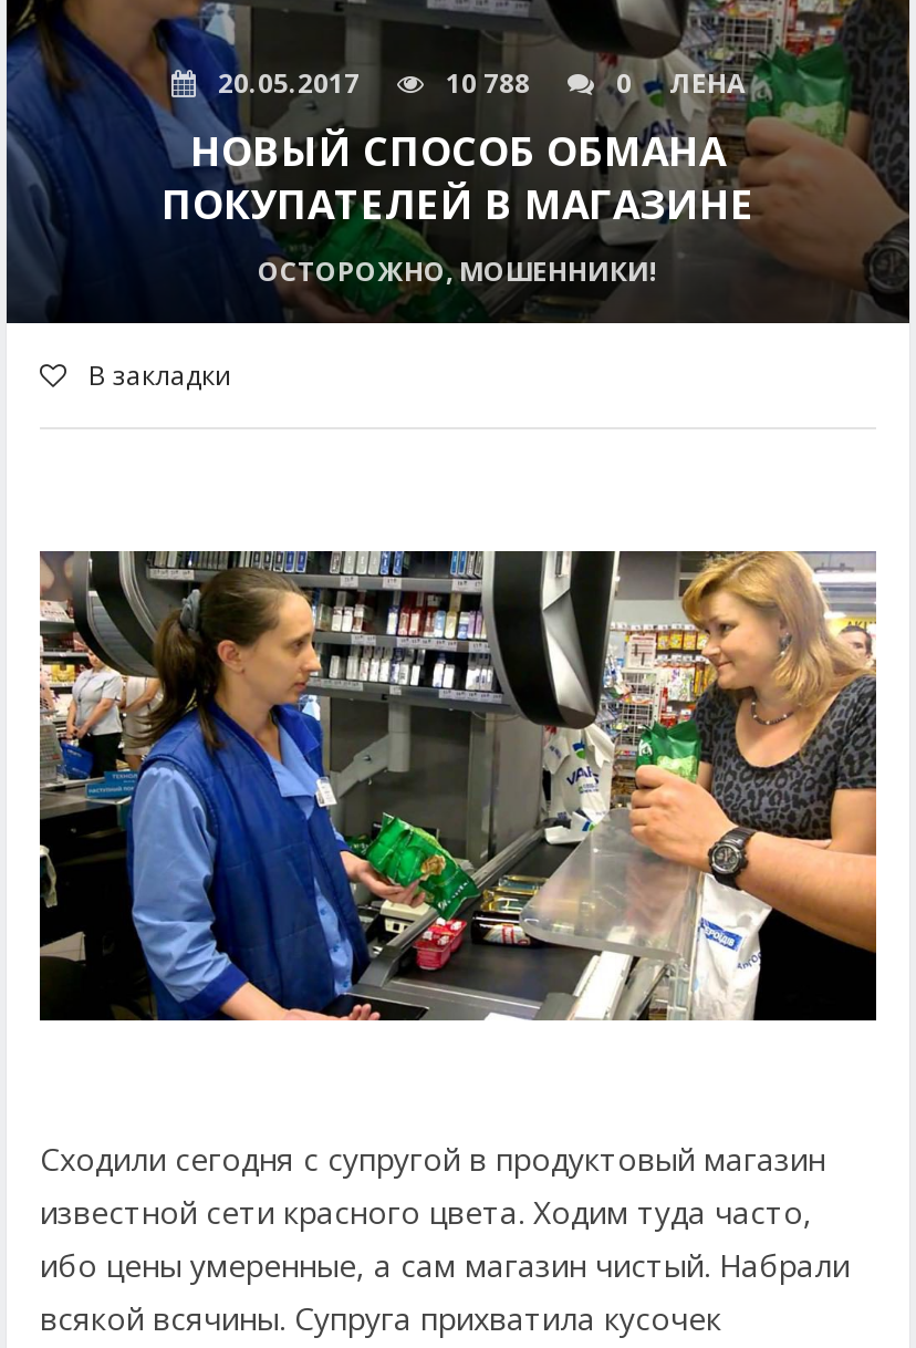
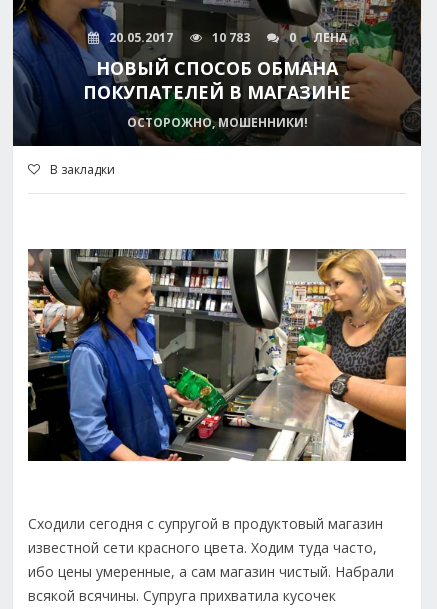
- 10 788
+ 10 783
